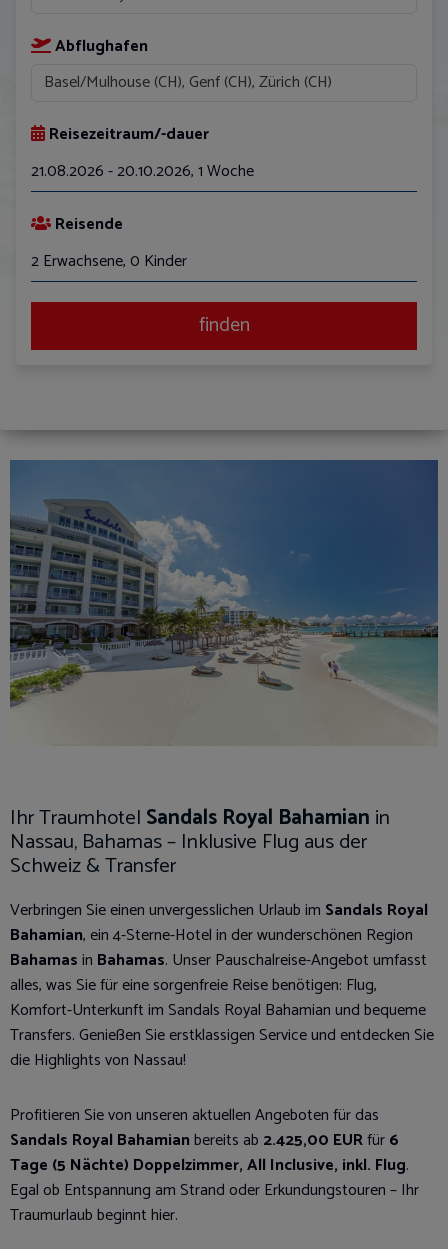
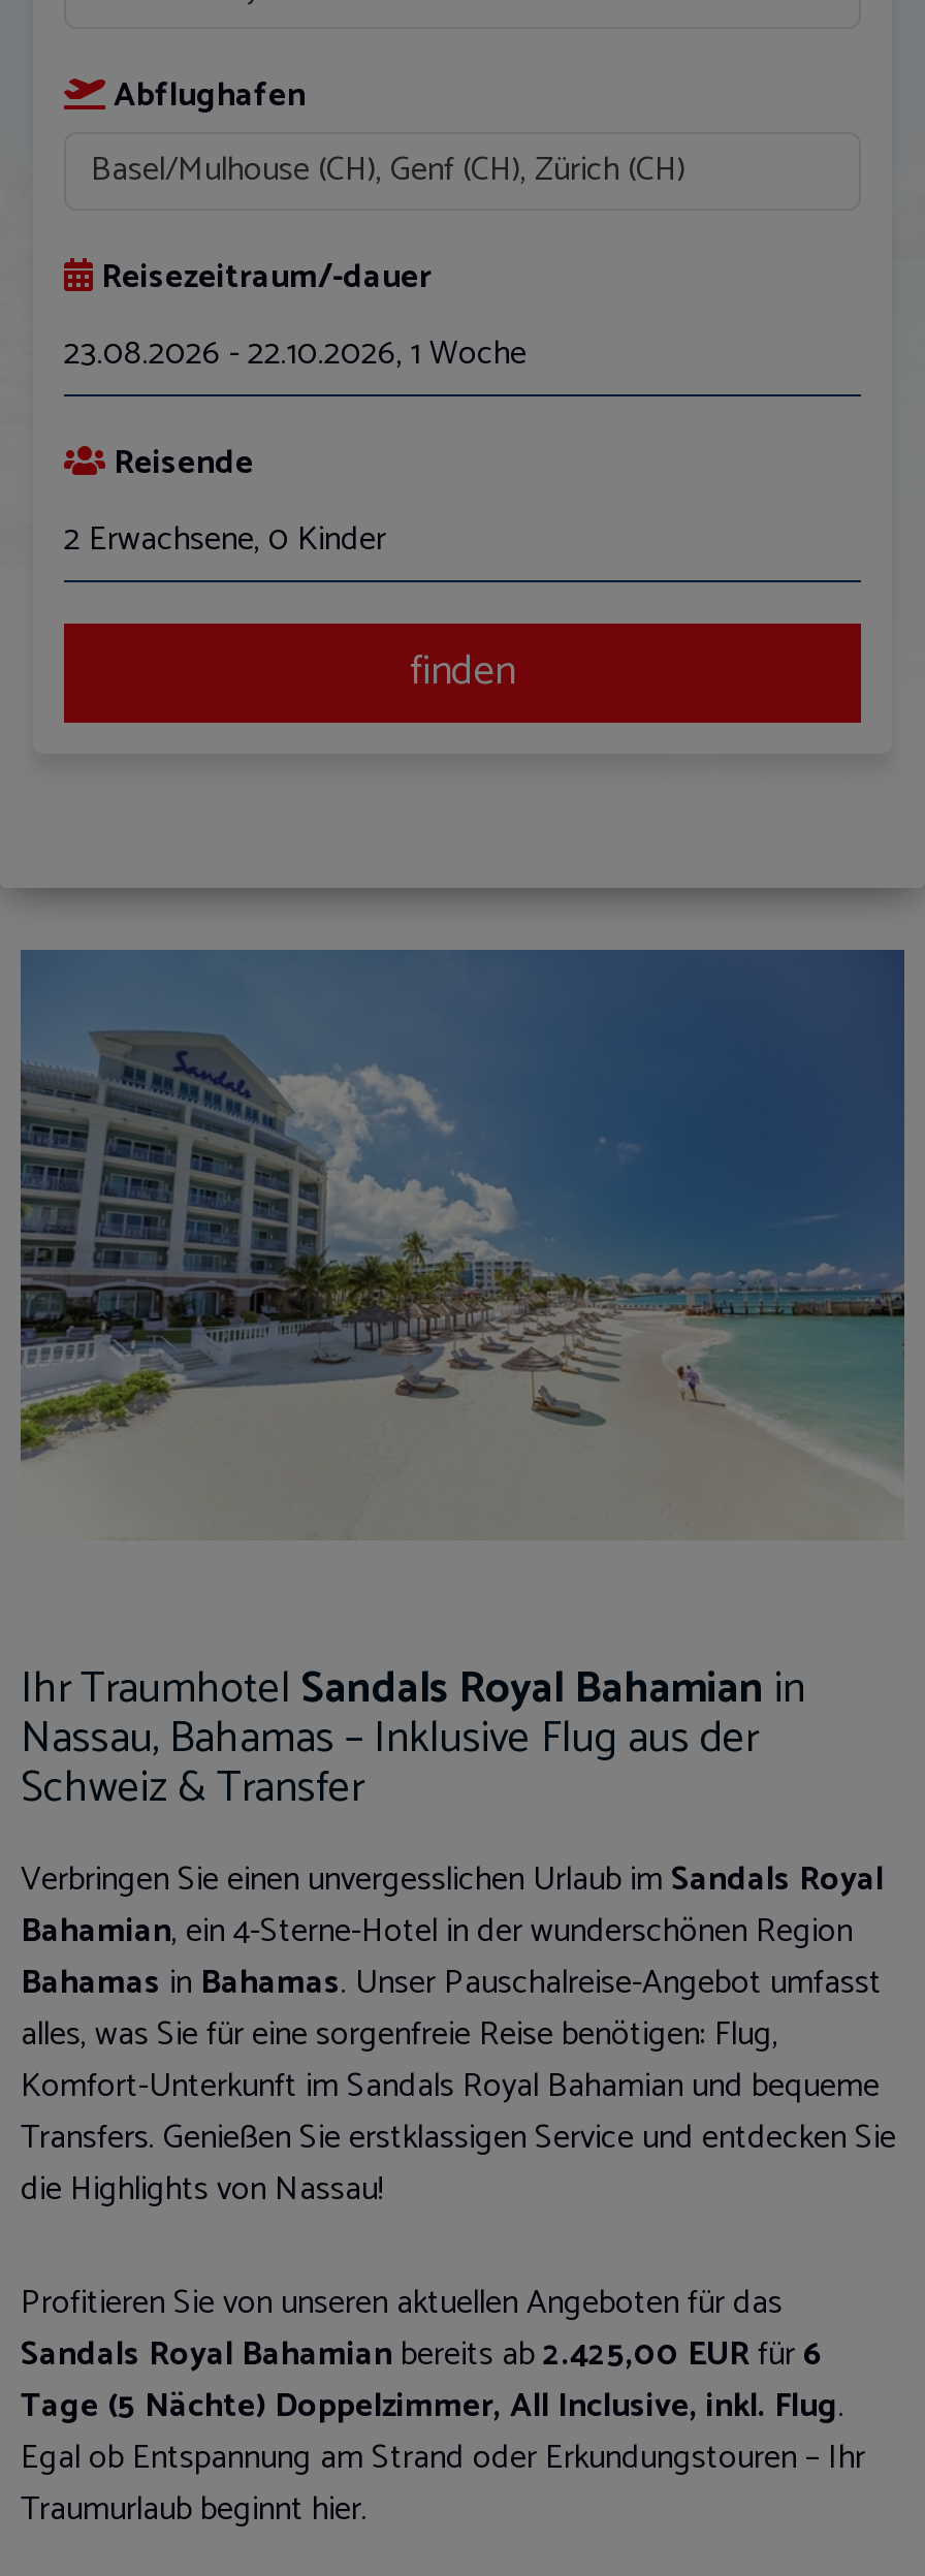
- 21.08.2026 - 20.10.2026, 1 Woche
+ 23.08.2026 - 22.10.2026, 1 Woche
